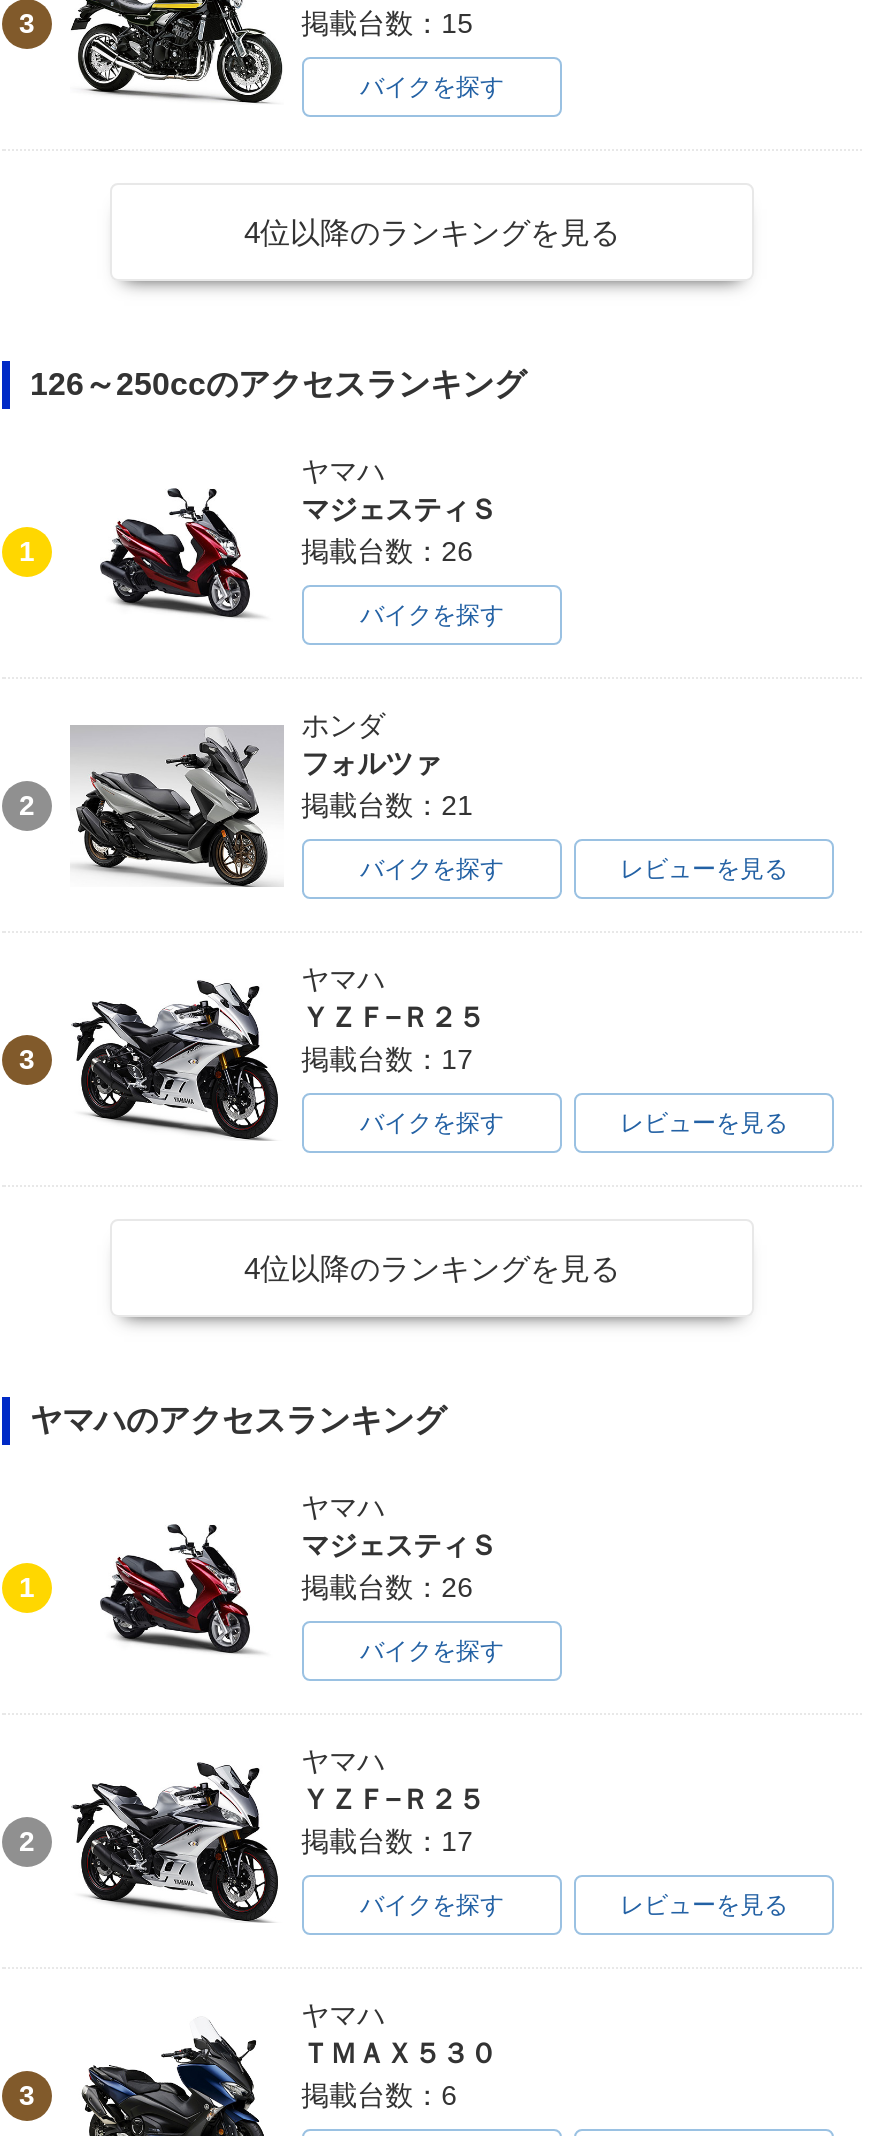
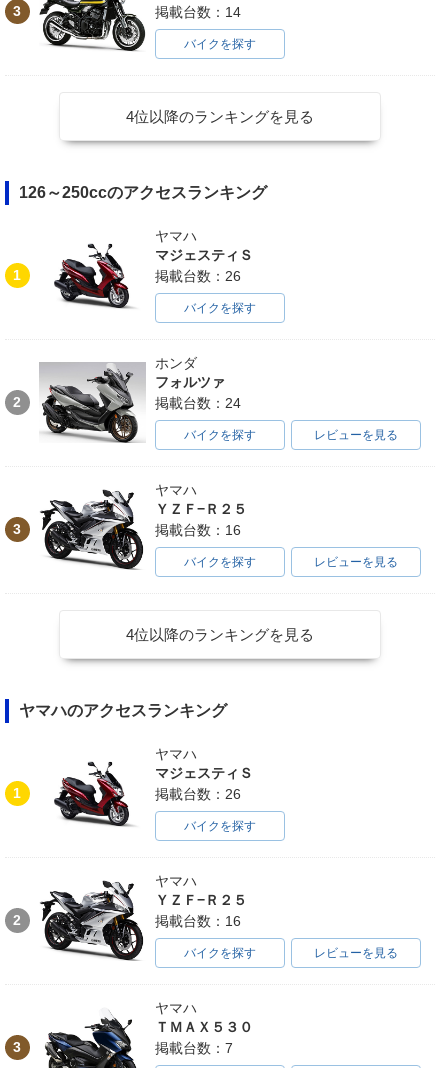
- 掲載台数：15
+ 掲載台数：14

- 掲載台数：21
+ 掲載台数：24

- 掲載台数：17
+ 掲載台数：16

- 掲載台数：17
+ 掲載台数：16

- 掲載台数：6
+ 掲載台数：7
